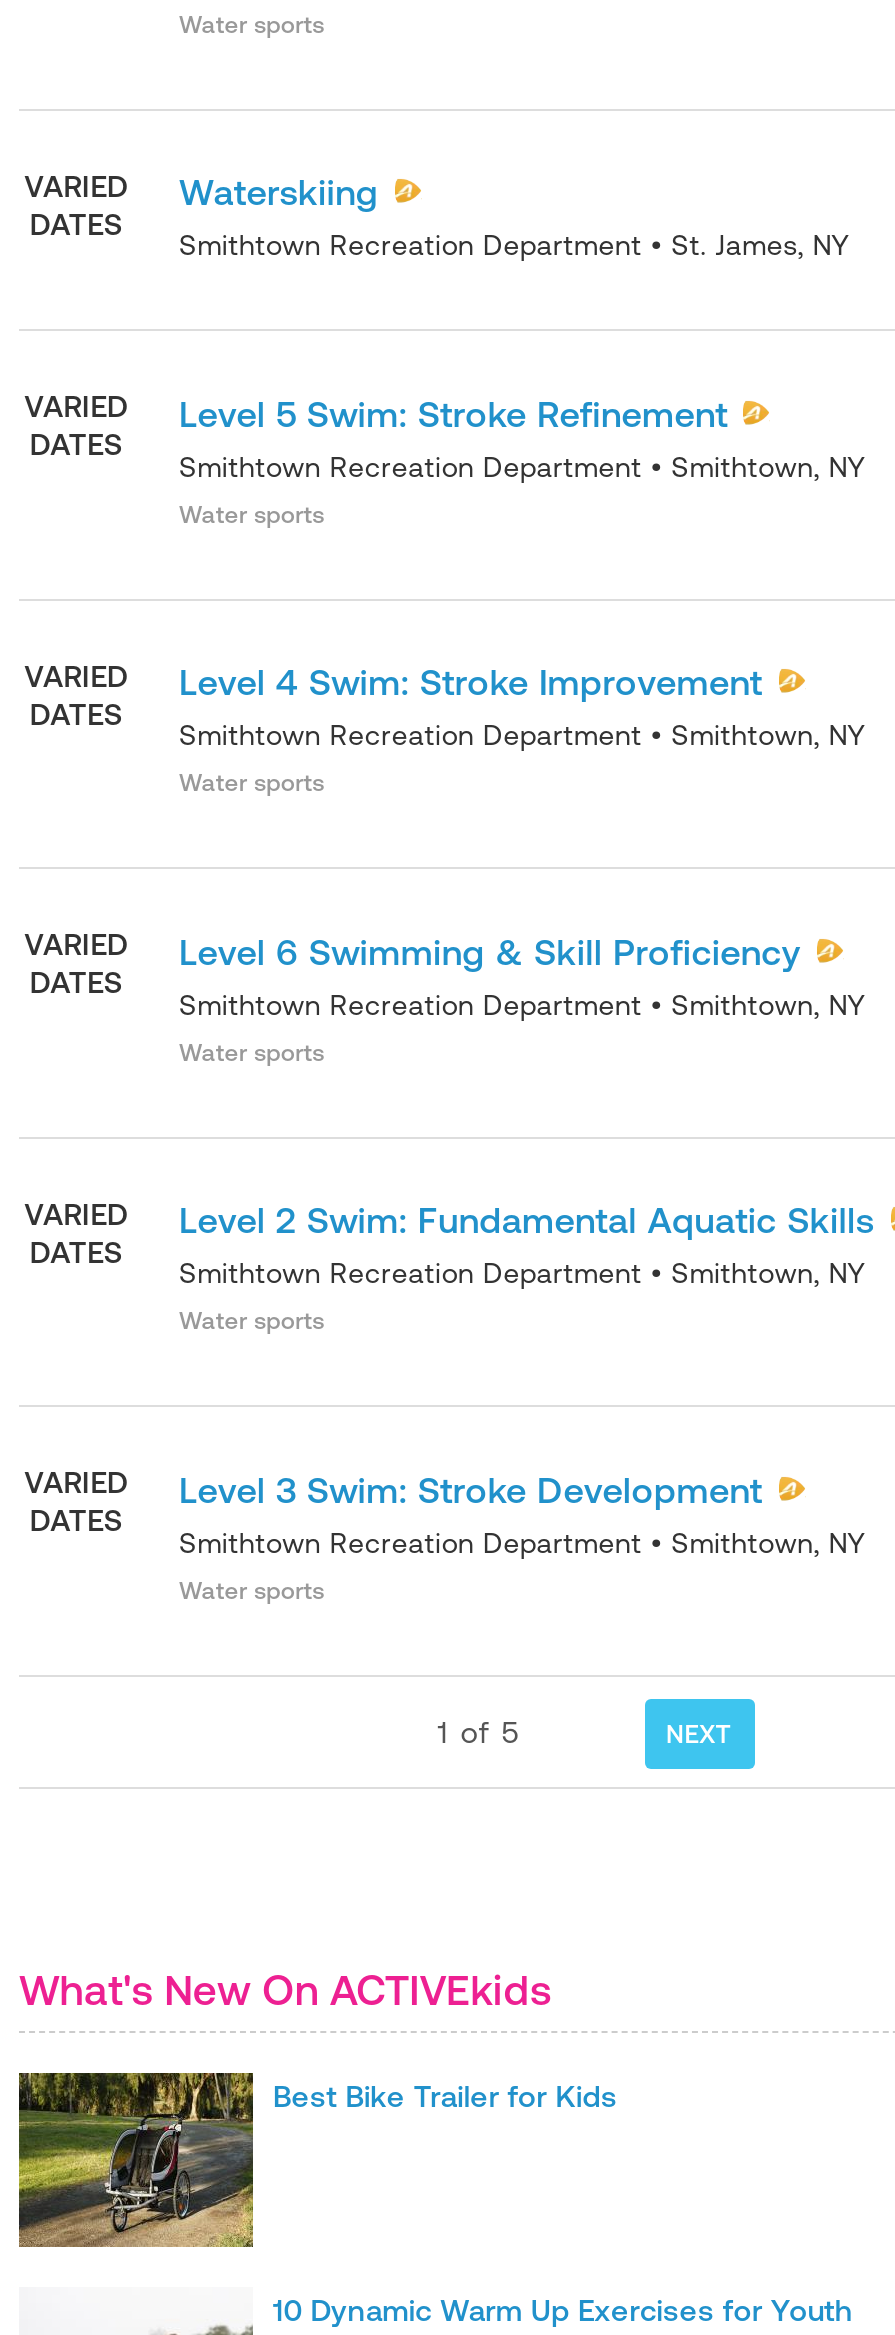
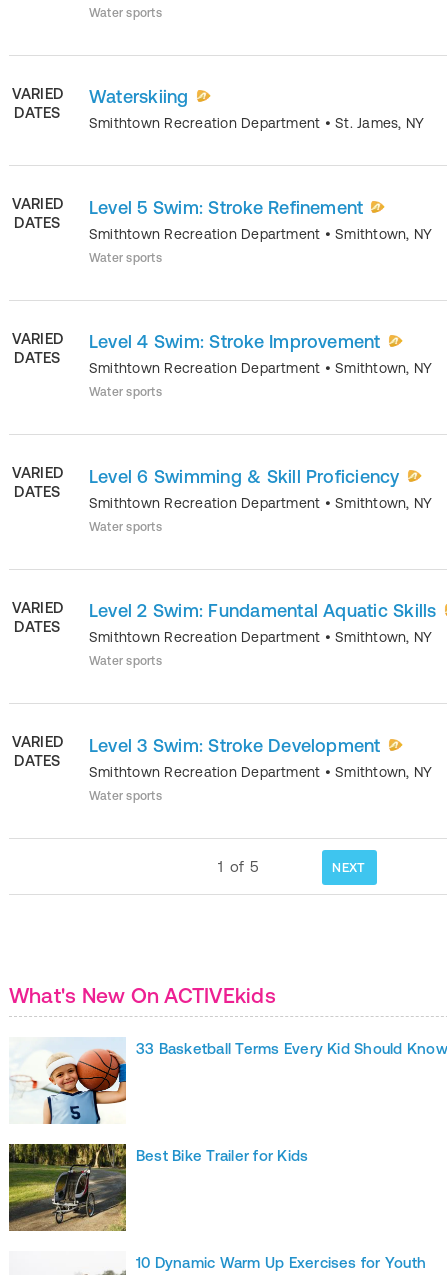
+ [image]
+ 33 Basketball Terms Every Kid Should Know
